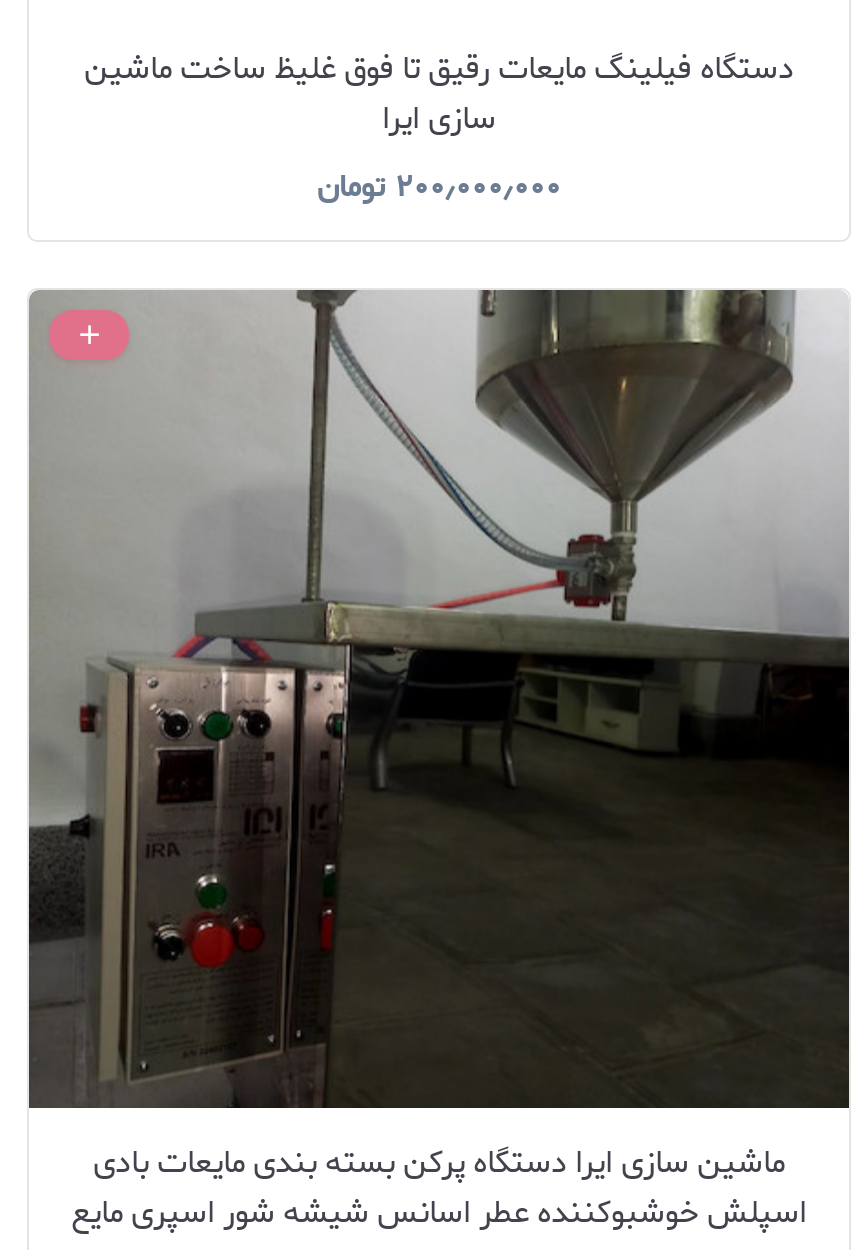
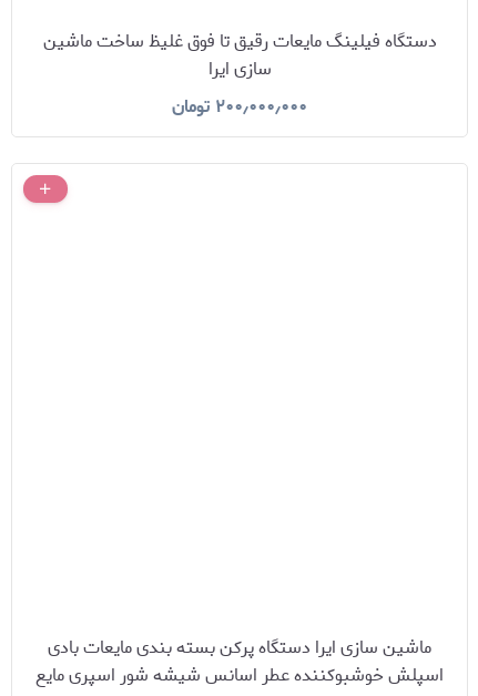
- [image]
